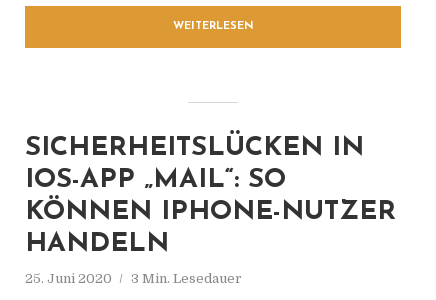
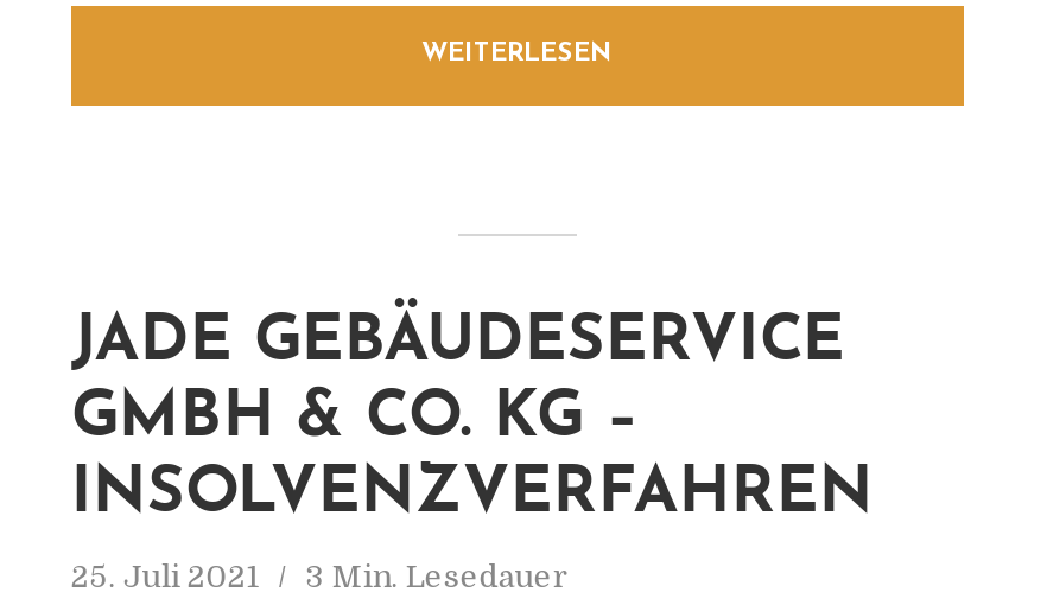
- SICHERHEITSLÜCKEN IN
- IOS-APP „MAIL“: SO
- KÖNNEN IPHONE-NUTZER
- HANDELN
+ JADE GEBÄUDESERVICE
+ GMBH & CO. KG –
+ INSOLVENZVERFAHREN

- 25. Juni 2020 3 Min. Lesedauer
+ 25. Juli 2021 3 Min. Lesedauer
